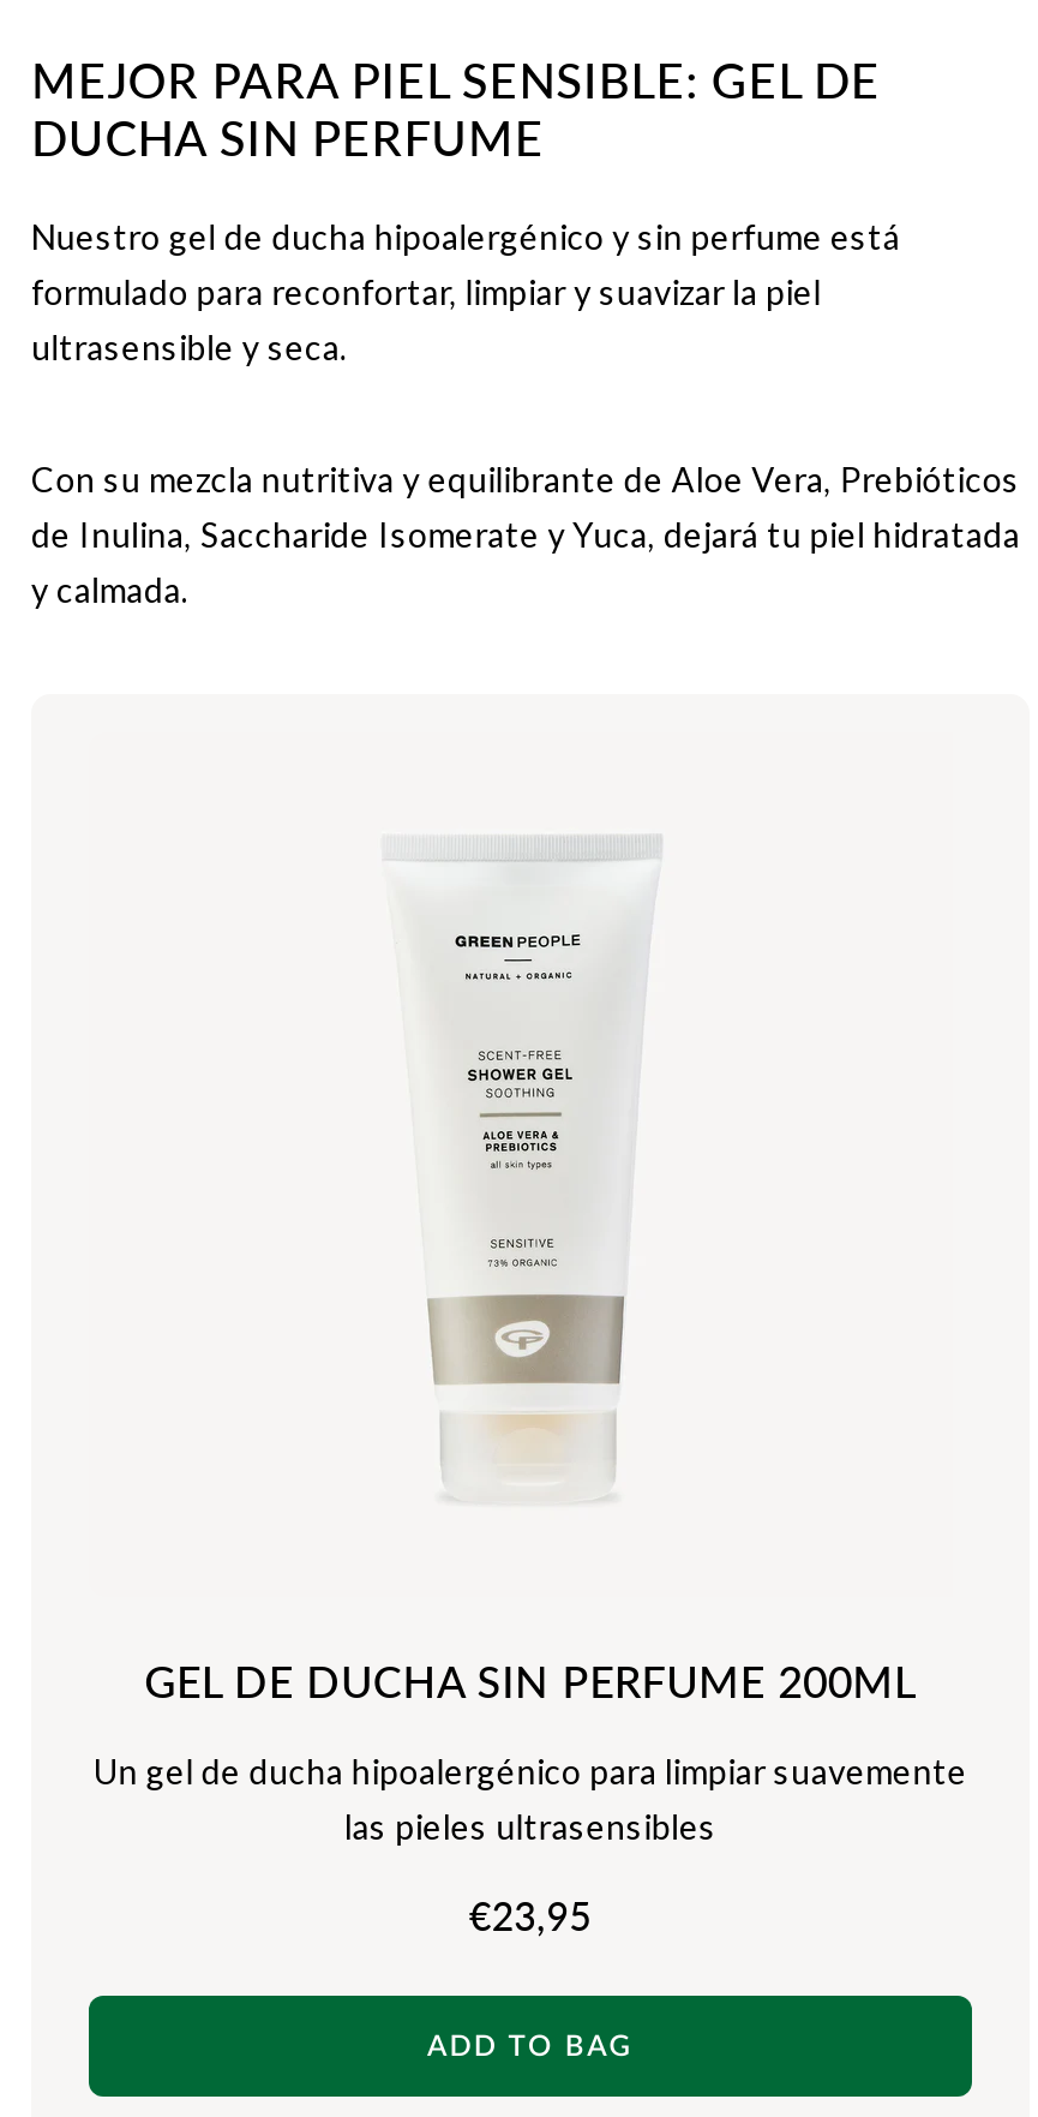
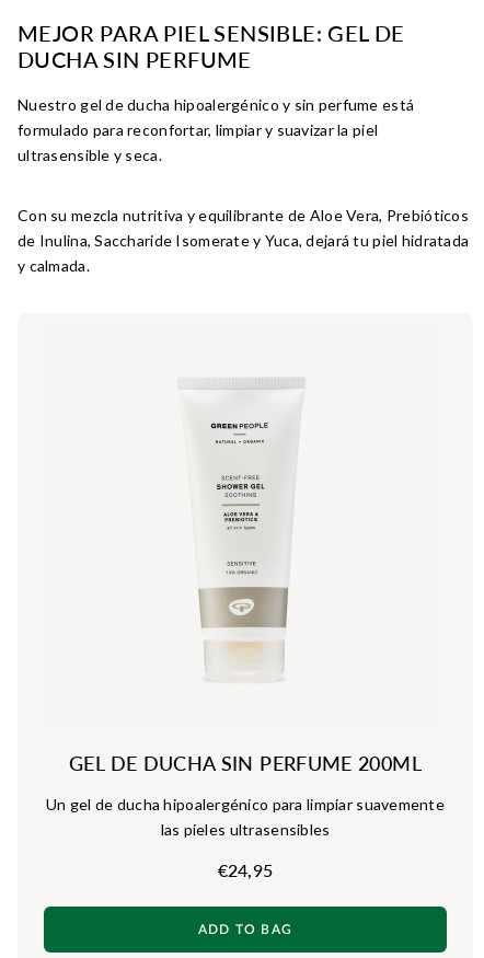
- €23,95
+ €24,95
